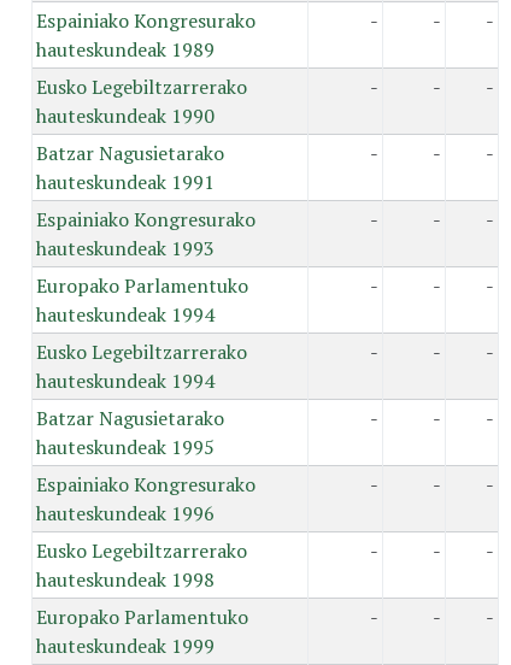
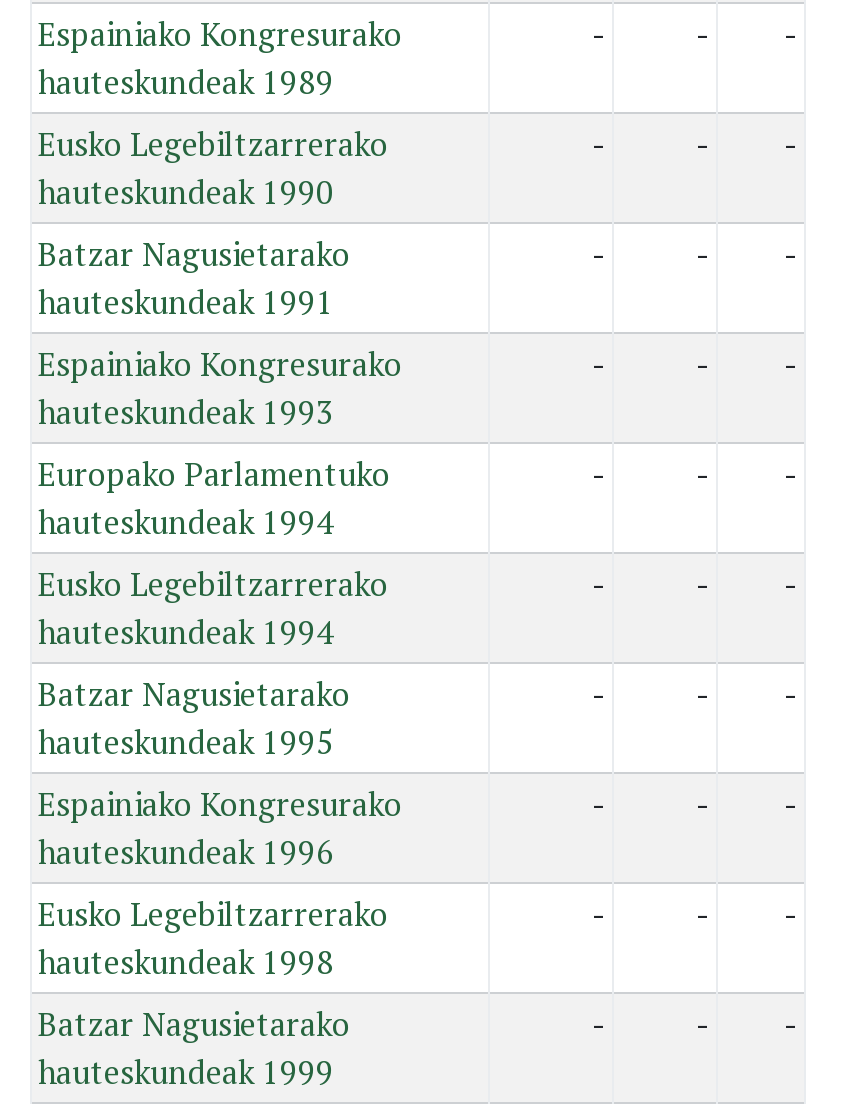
- Europako Parlamentuko
+ Batzar Nagusietarako
